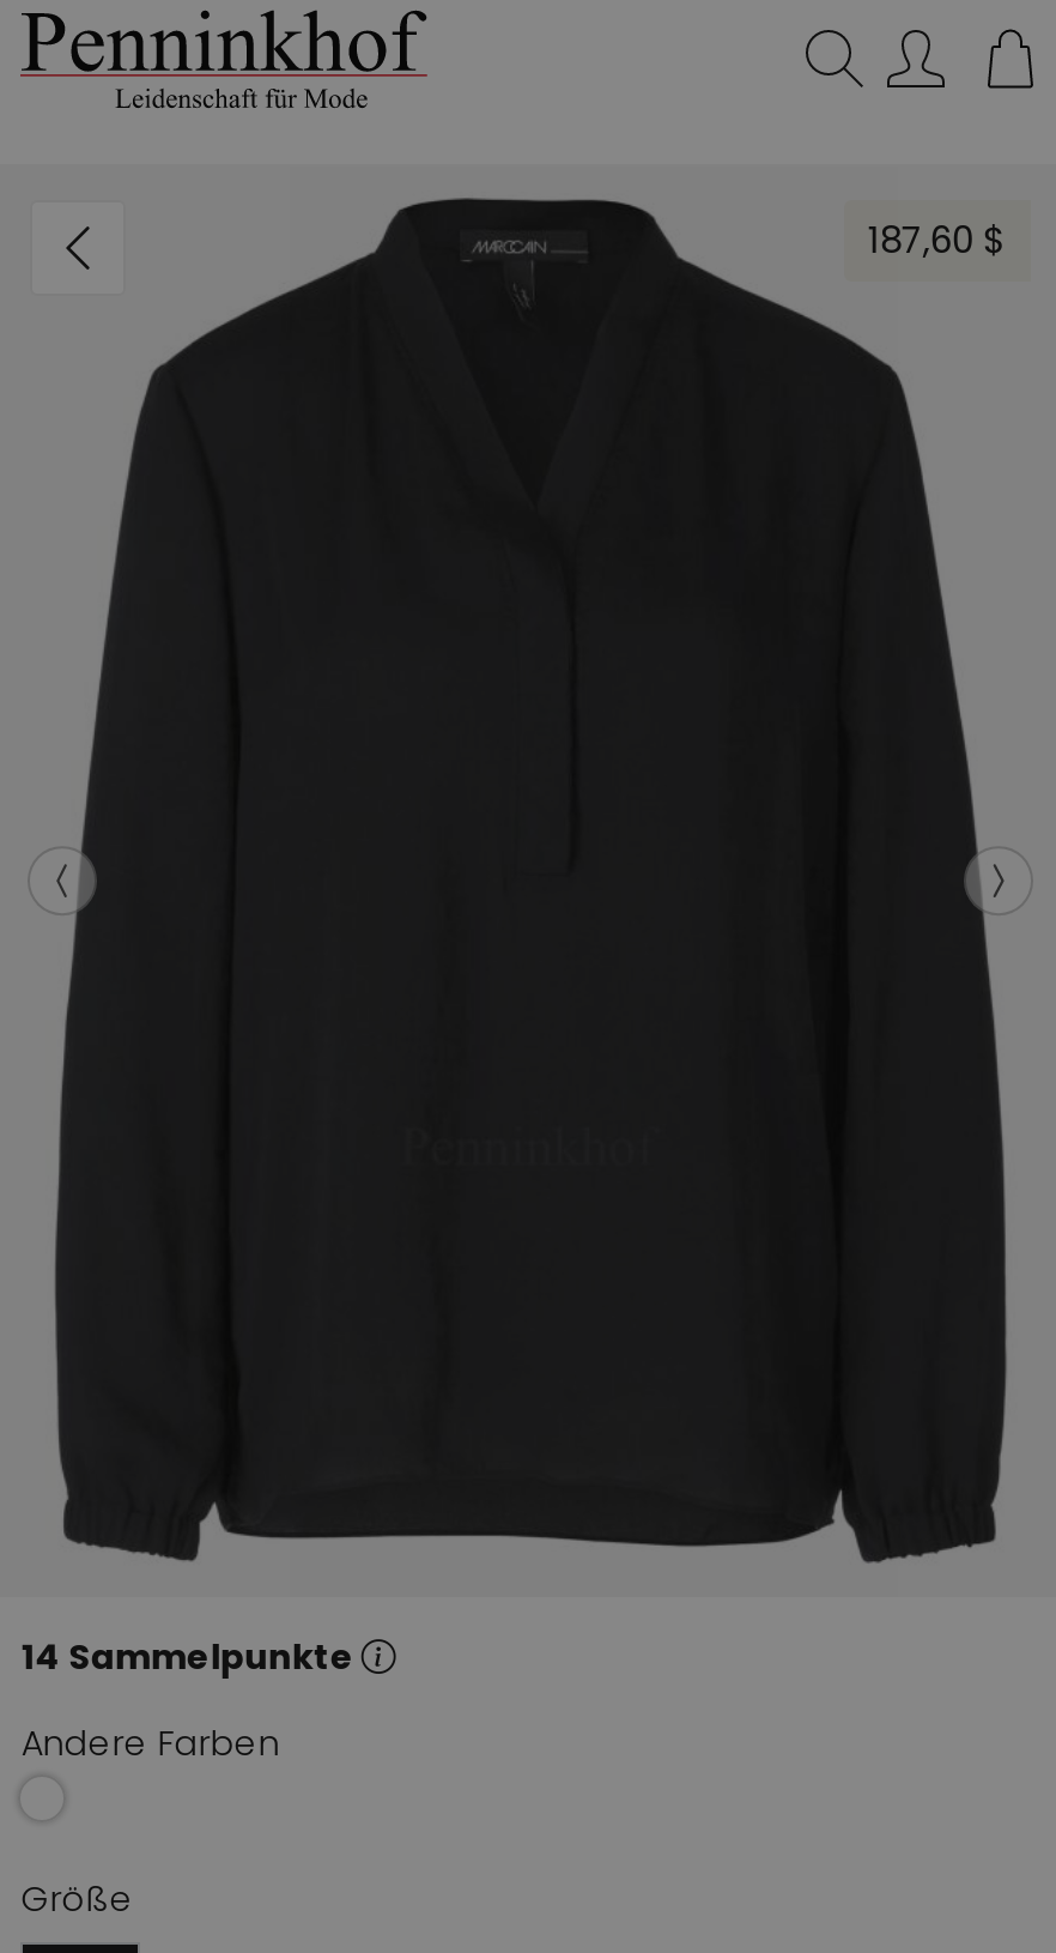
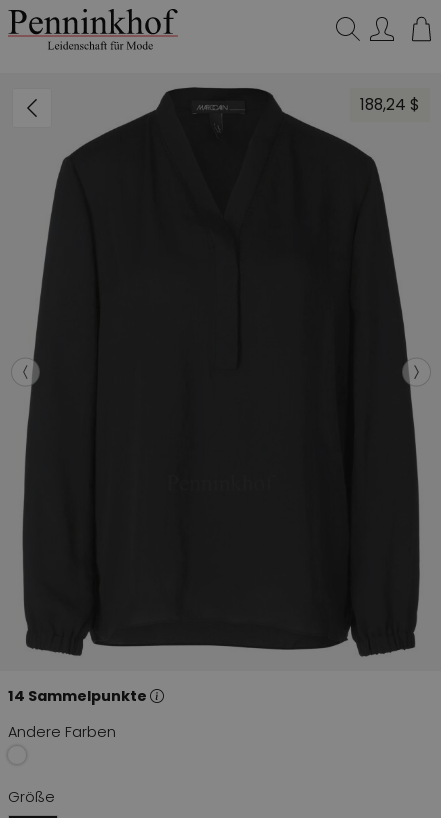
- 187,60 $
+ 188,24 $
